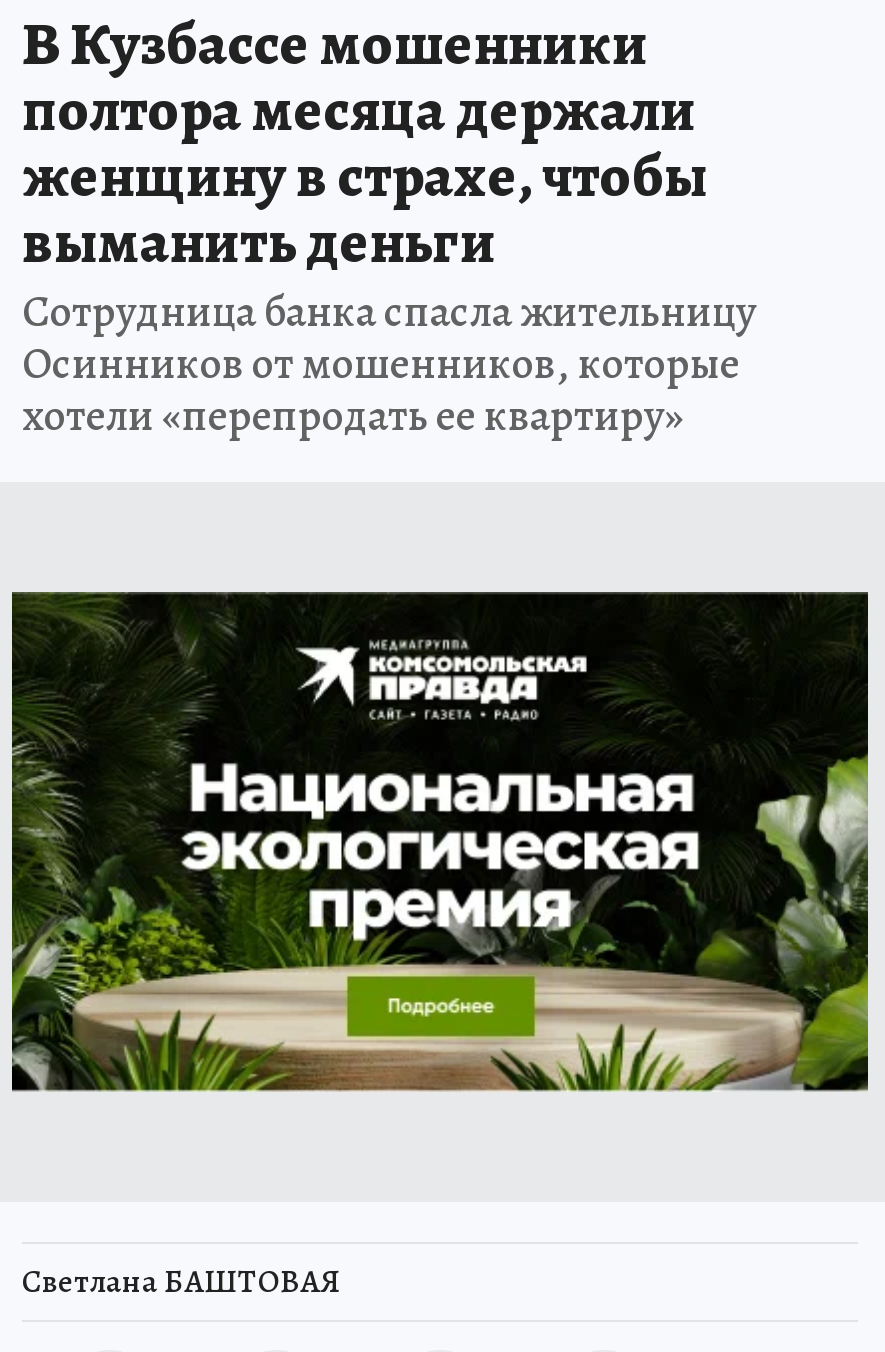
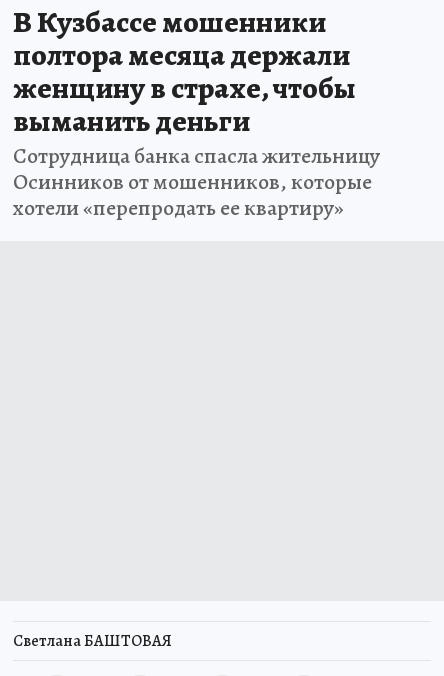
- [image]
